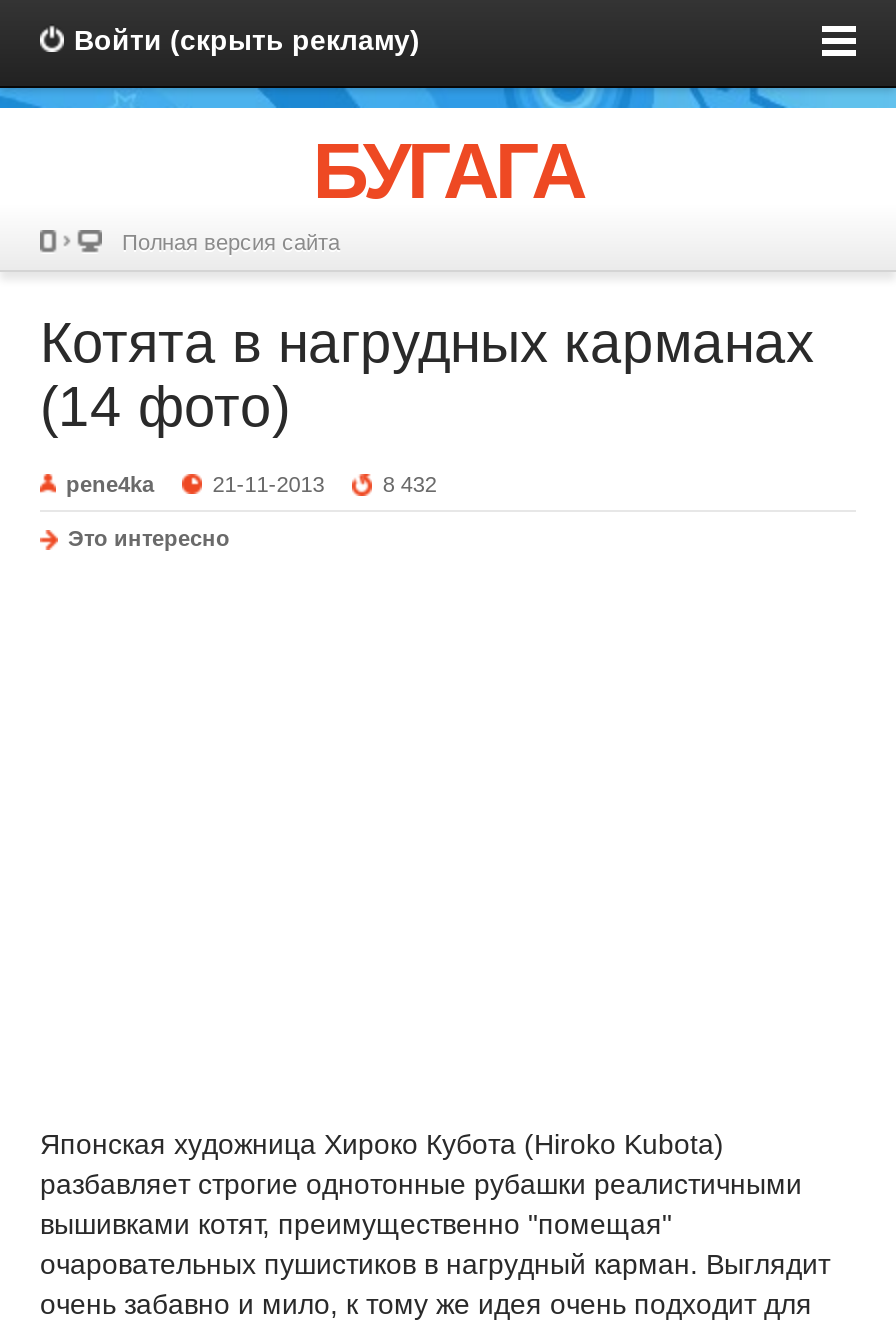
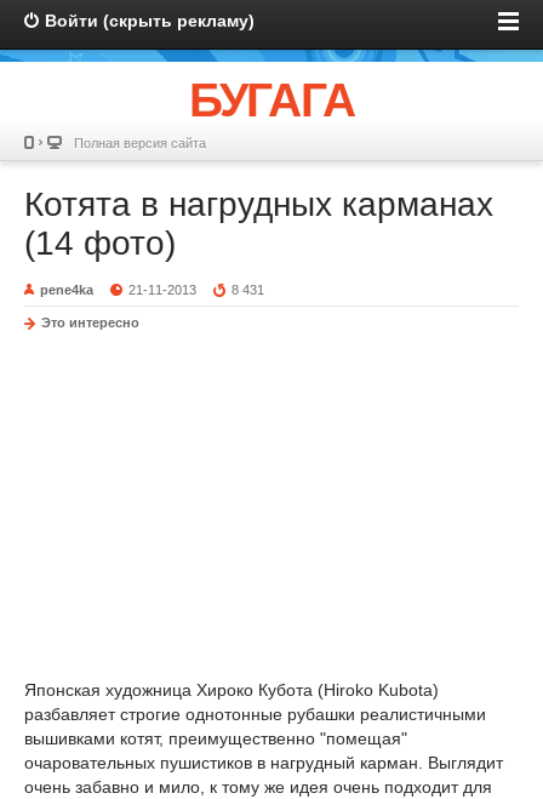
- 8 432
+ 8 431
